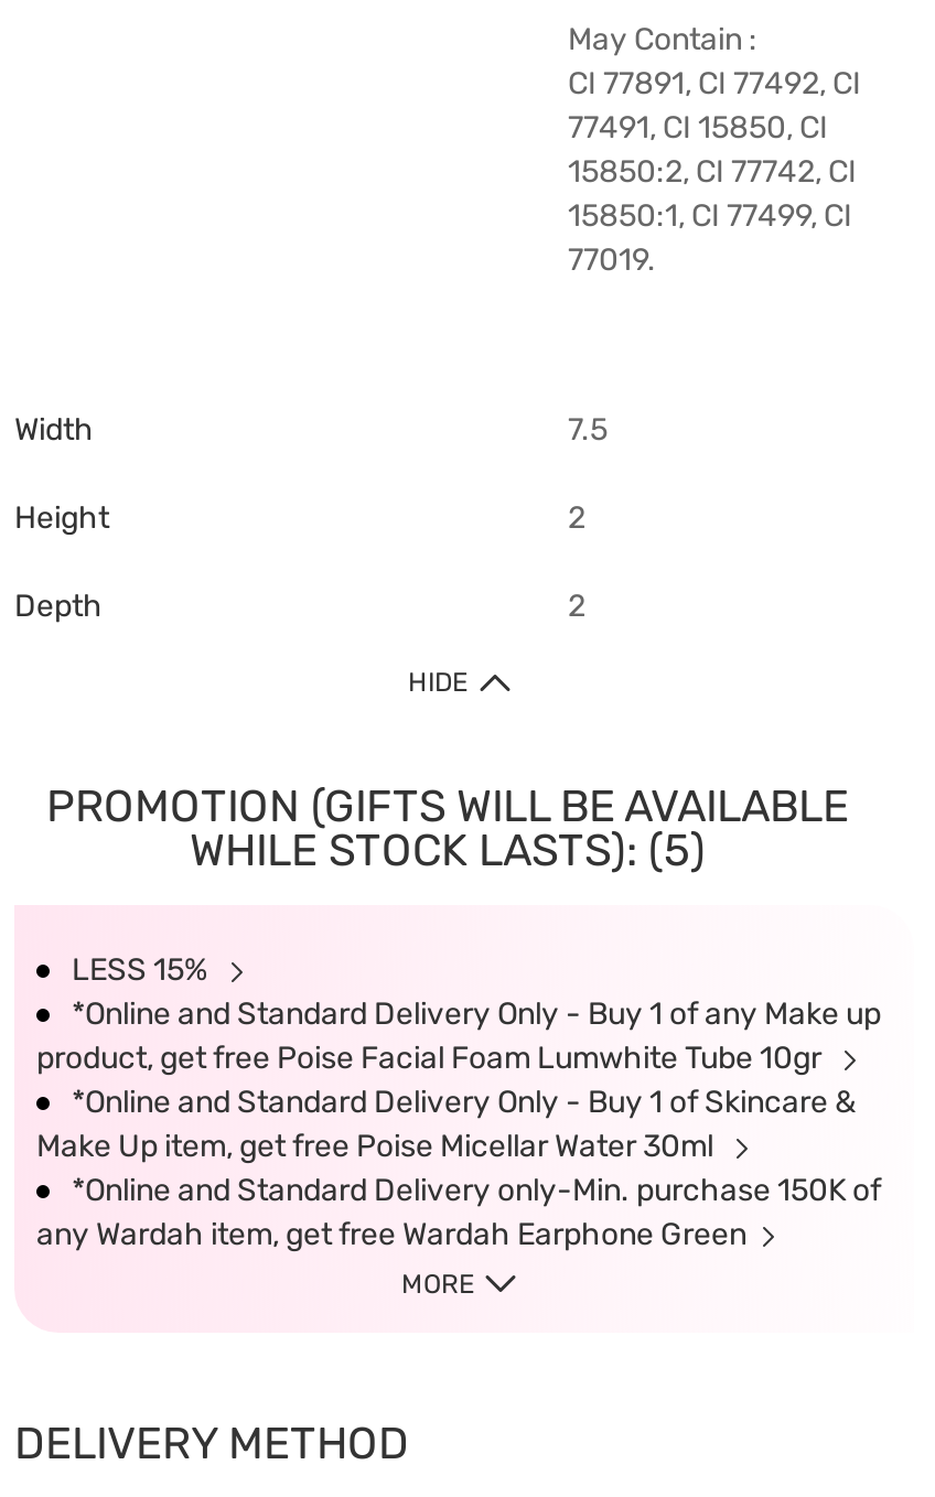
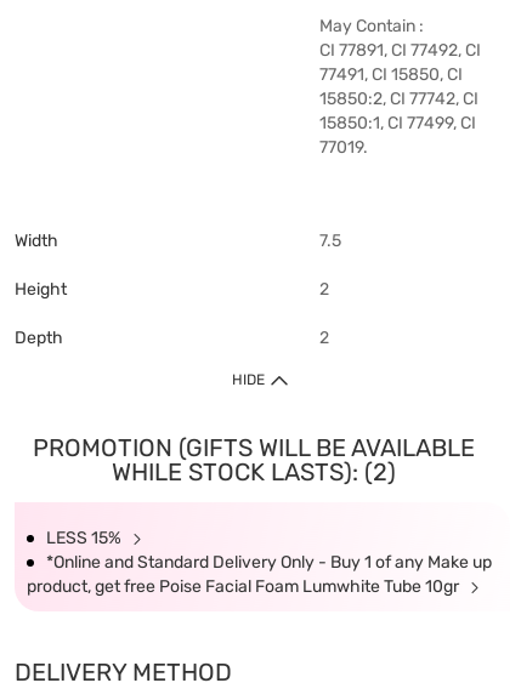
- WHILE STOCK LASTS): (5)
+ WHILE STOCK LASTS): (2)

- *Online and Standard Delivery Only - Buy 1 of Skincare &
- Make Up item, get free Poise Micellar Water 30ml
- *Online and Standard Delivery only-Min. purchase 150K of
- any Wardah item, get free Wardah Earphone Green
- MORE
